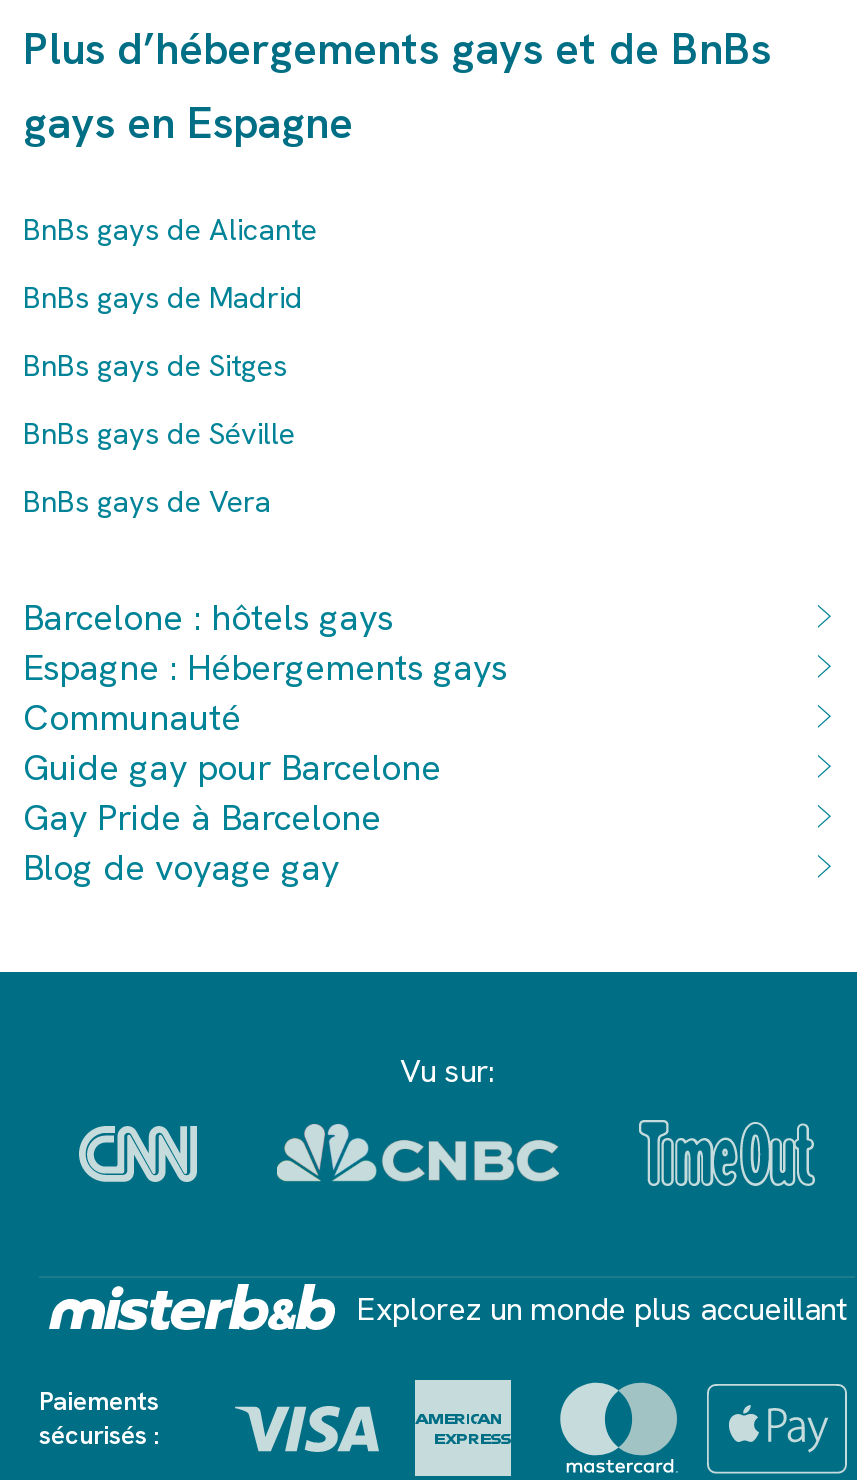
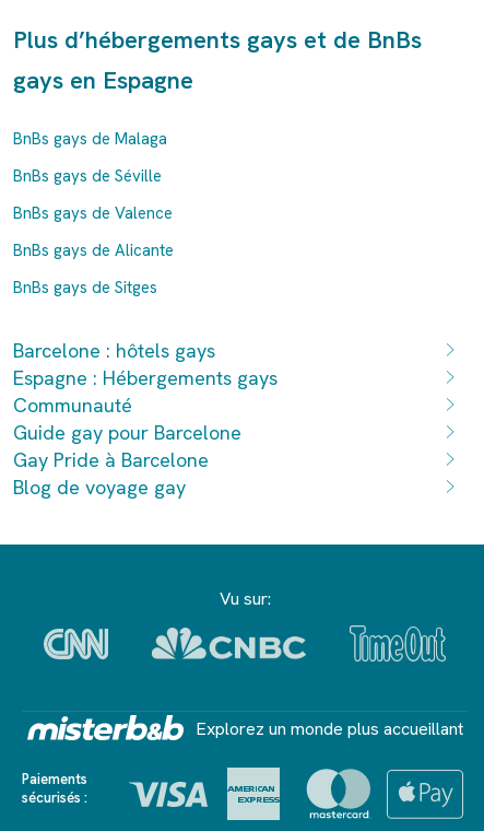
moved down: BnBs gays de Alicante | BnBs gays de Sitges

- BnBs gays de Madrid
+ BnBs gays de Malaga

moved up: BnBs gays de Séville

- BnBs gays de Vera
+ BnBs gays de Valence
